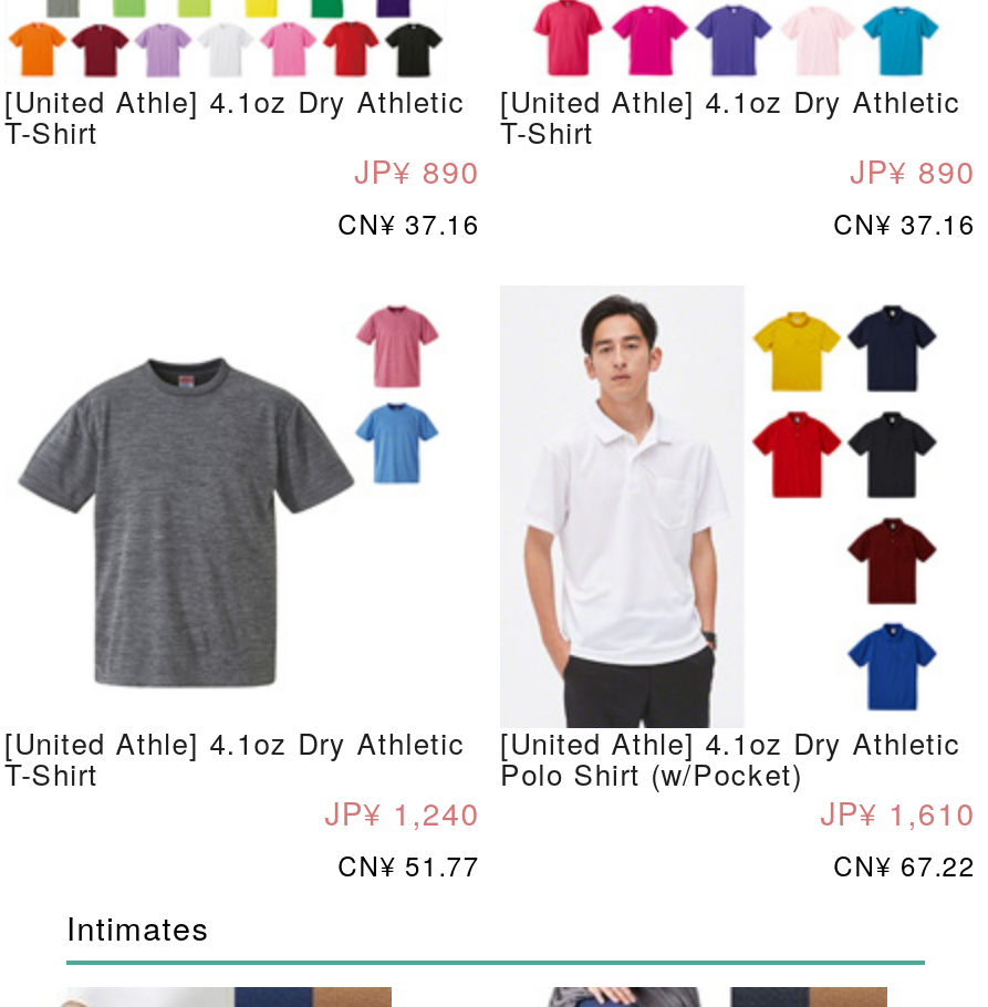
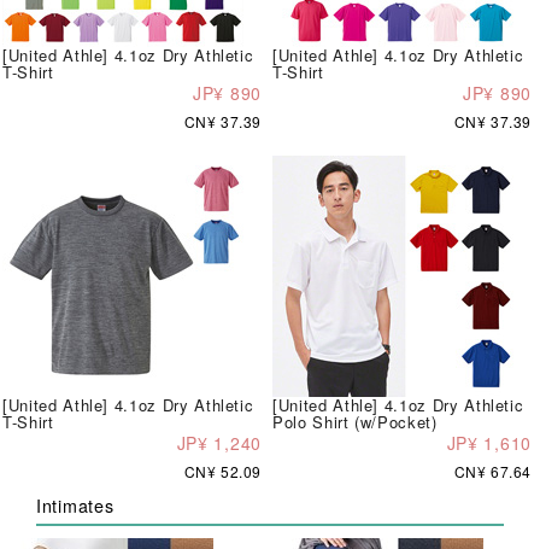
- CN¥ 37.16
+ CN¥ 37.39

- CN¥ 37.16
+ CN¥ 37.39

- CN¥ 51.77
+ CN¥ 52.09

- CN¥ 67.22
+ CN¥ 67.64
